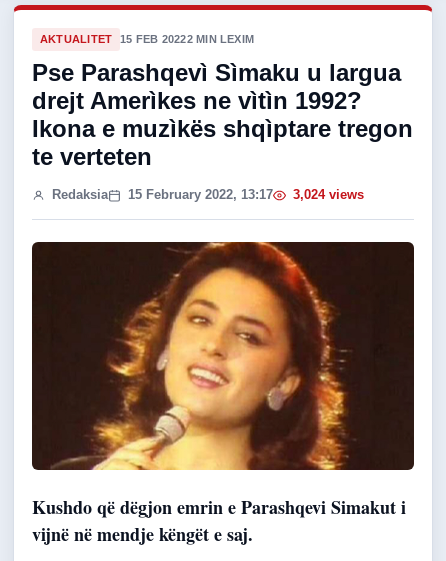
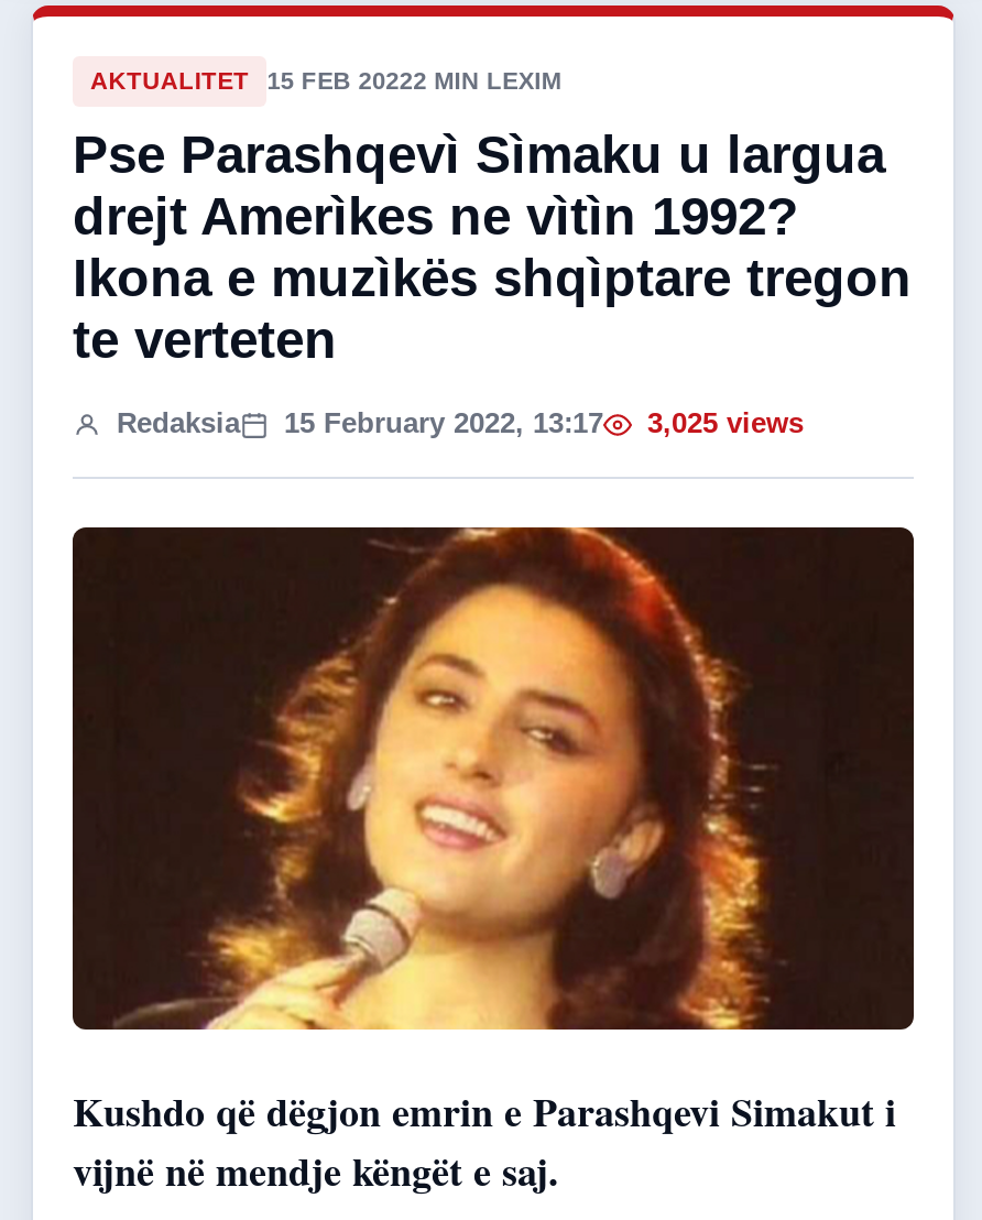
- Redaksia 15 February 2022, 13:17 3,024 views
+ Redaksia 15 February 2022, 13:17 3,025 views
